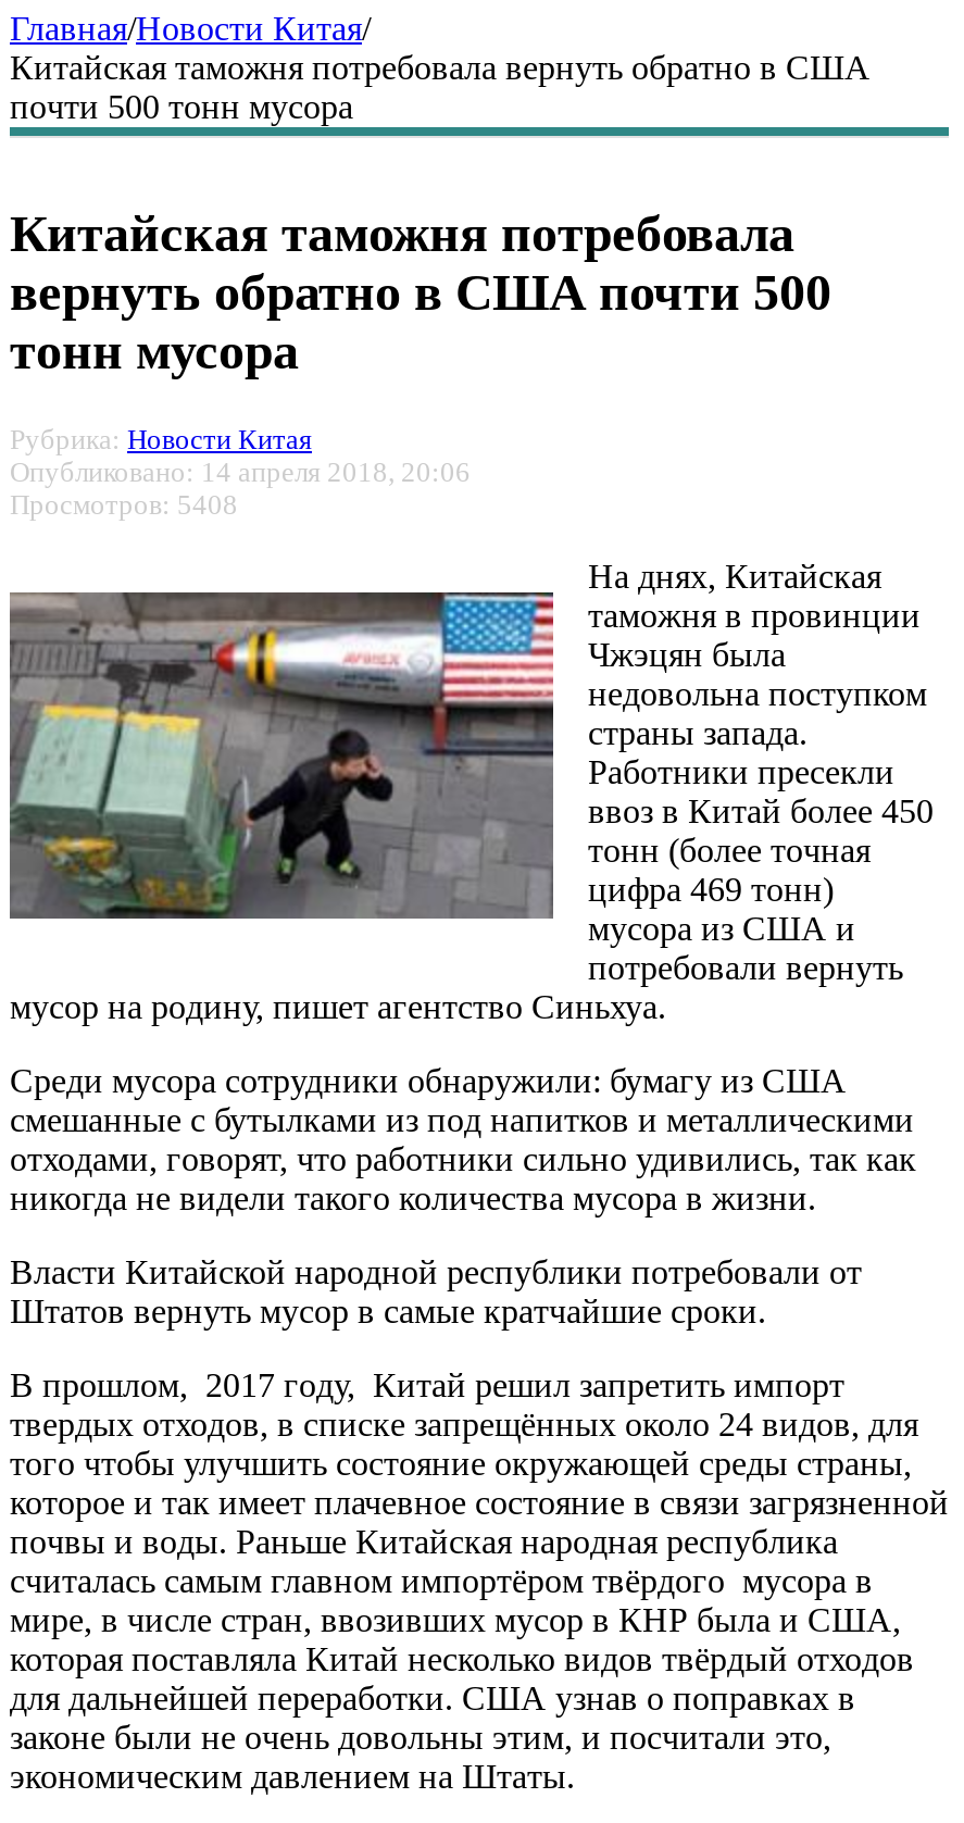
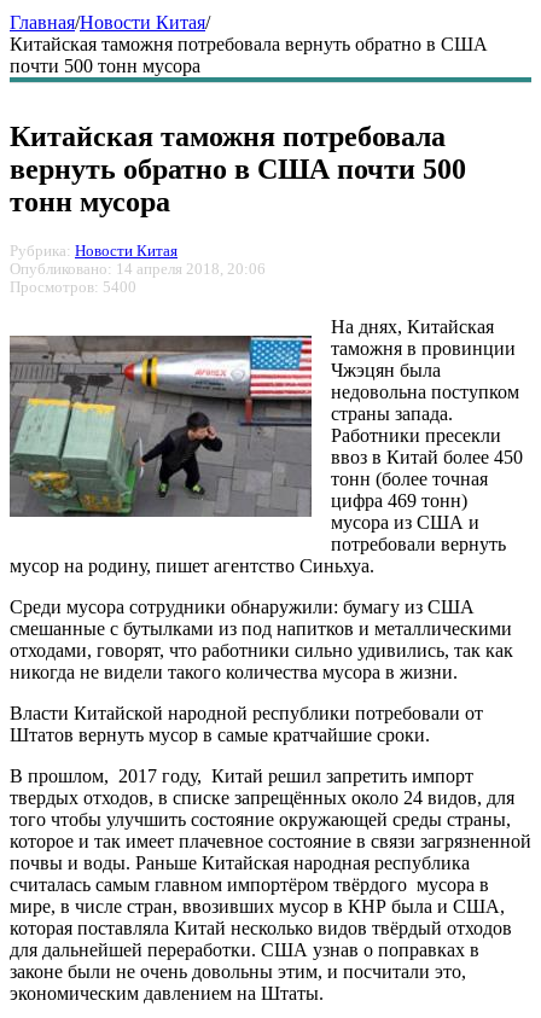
- Просмотров: 5408
+ Просмотров: 5400
